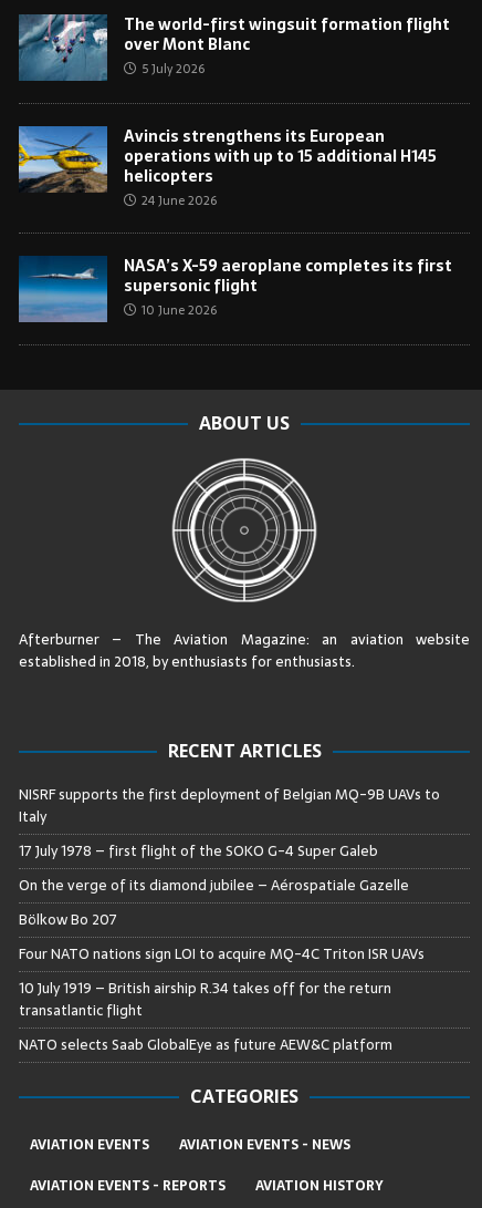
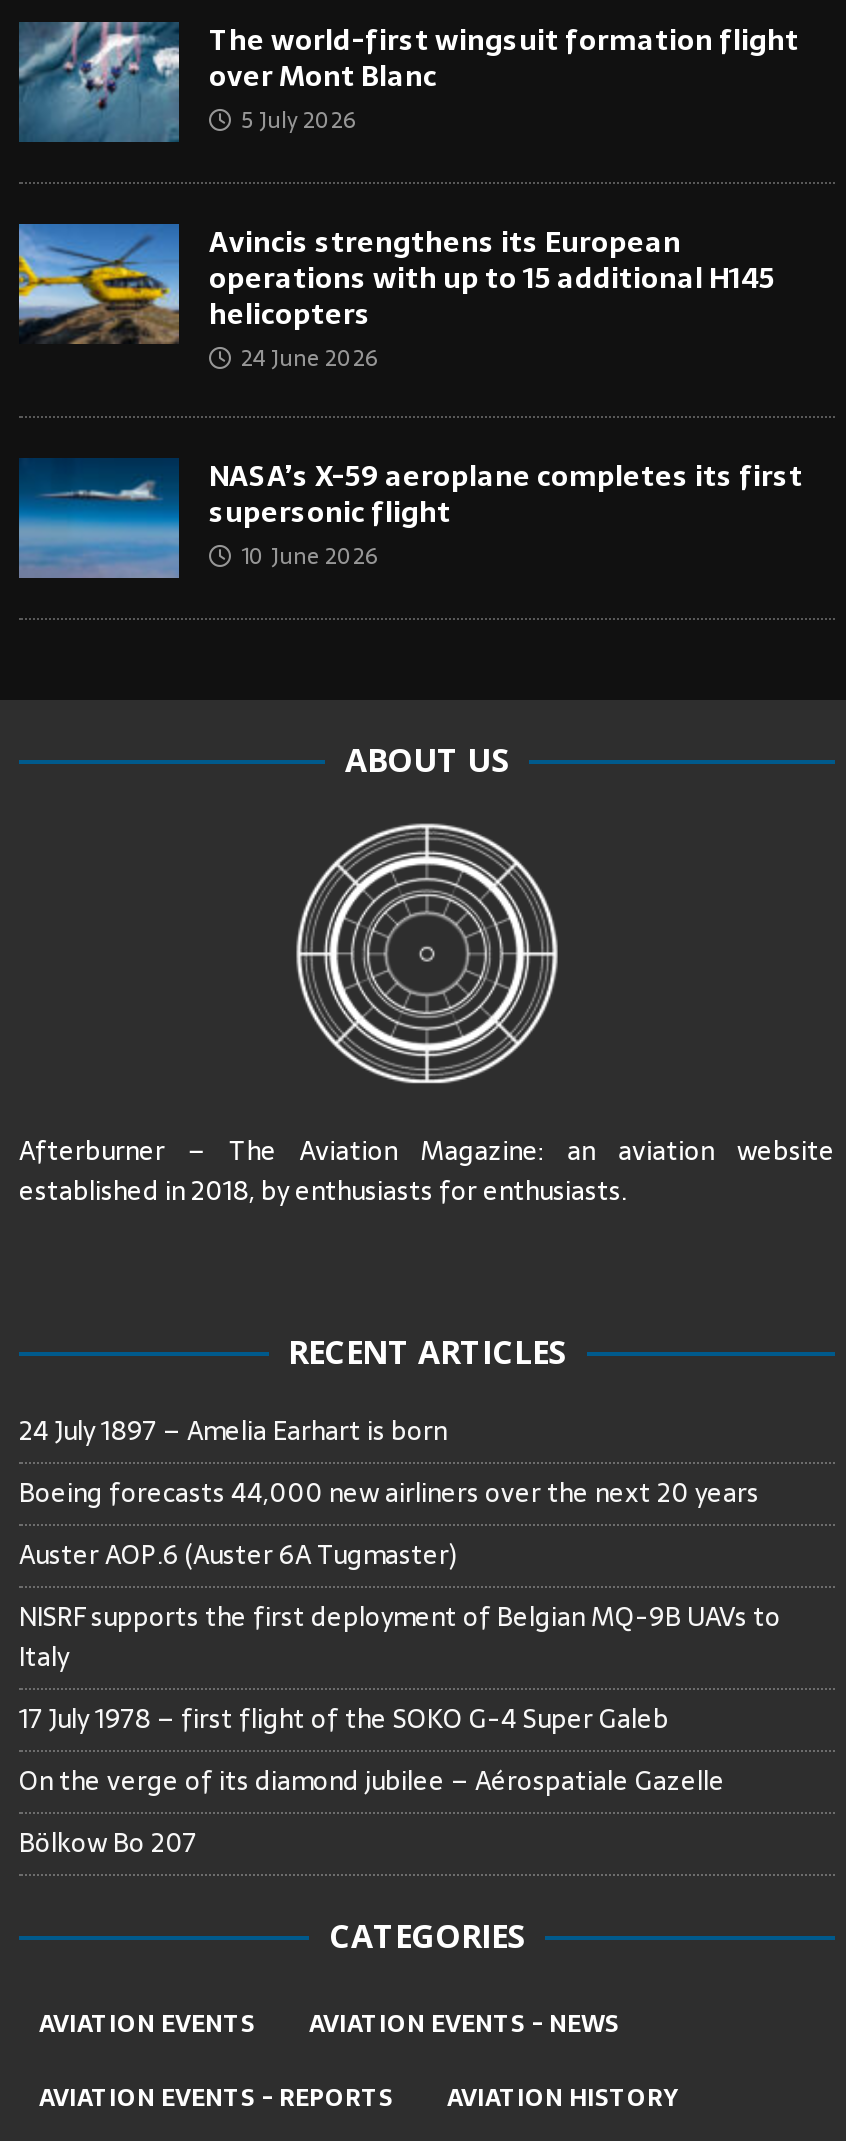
+ 24 July 1897 – Amelia Earhart is born
+ Boeing forecasts 44,000 new airliners over the next 20 years
+ Auster AOP.6 (Auster 6A Tugmaster)

moved down: NISRF supports the first deployment of Belgian MQ-9B UAVs to | Italy | 17 July 1978 – first flight of the SOKO G-4 Super Galeb | On the verge of its diamond jubilee – Aérospatiale Gazelle | Bölkow Bo 207

- Four NATO nations sign LOI to acquire MQ-4C Triton ISR UAVs
- 10 July 1919 – British airship R.34 takes off for the return
- transatlantic flight
- NATO selects Saab GlobalEye as future AEW&C platform
